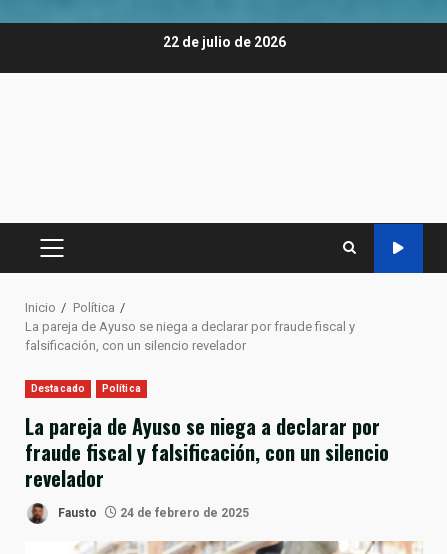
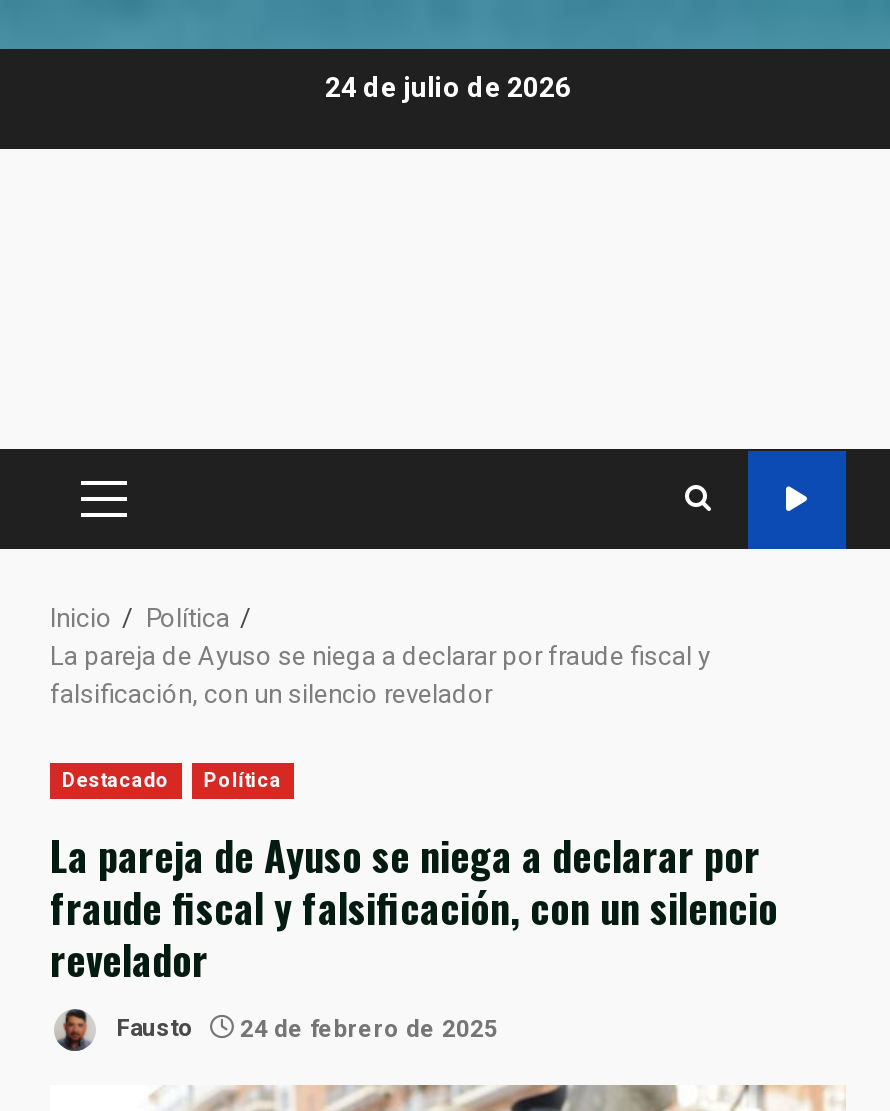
- 22 de julio de 2026
+ 24 de julio de 2026
